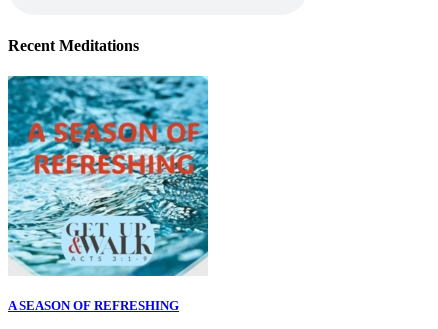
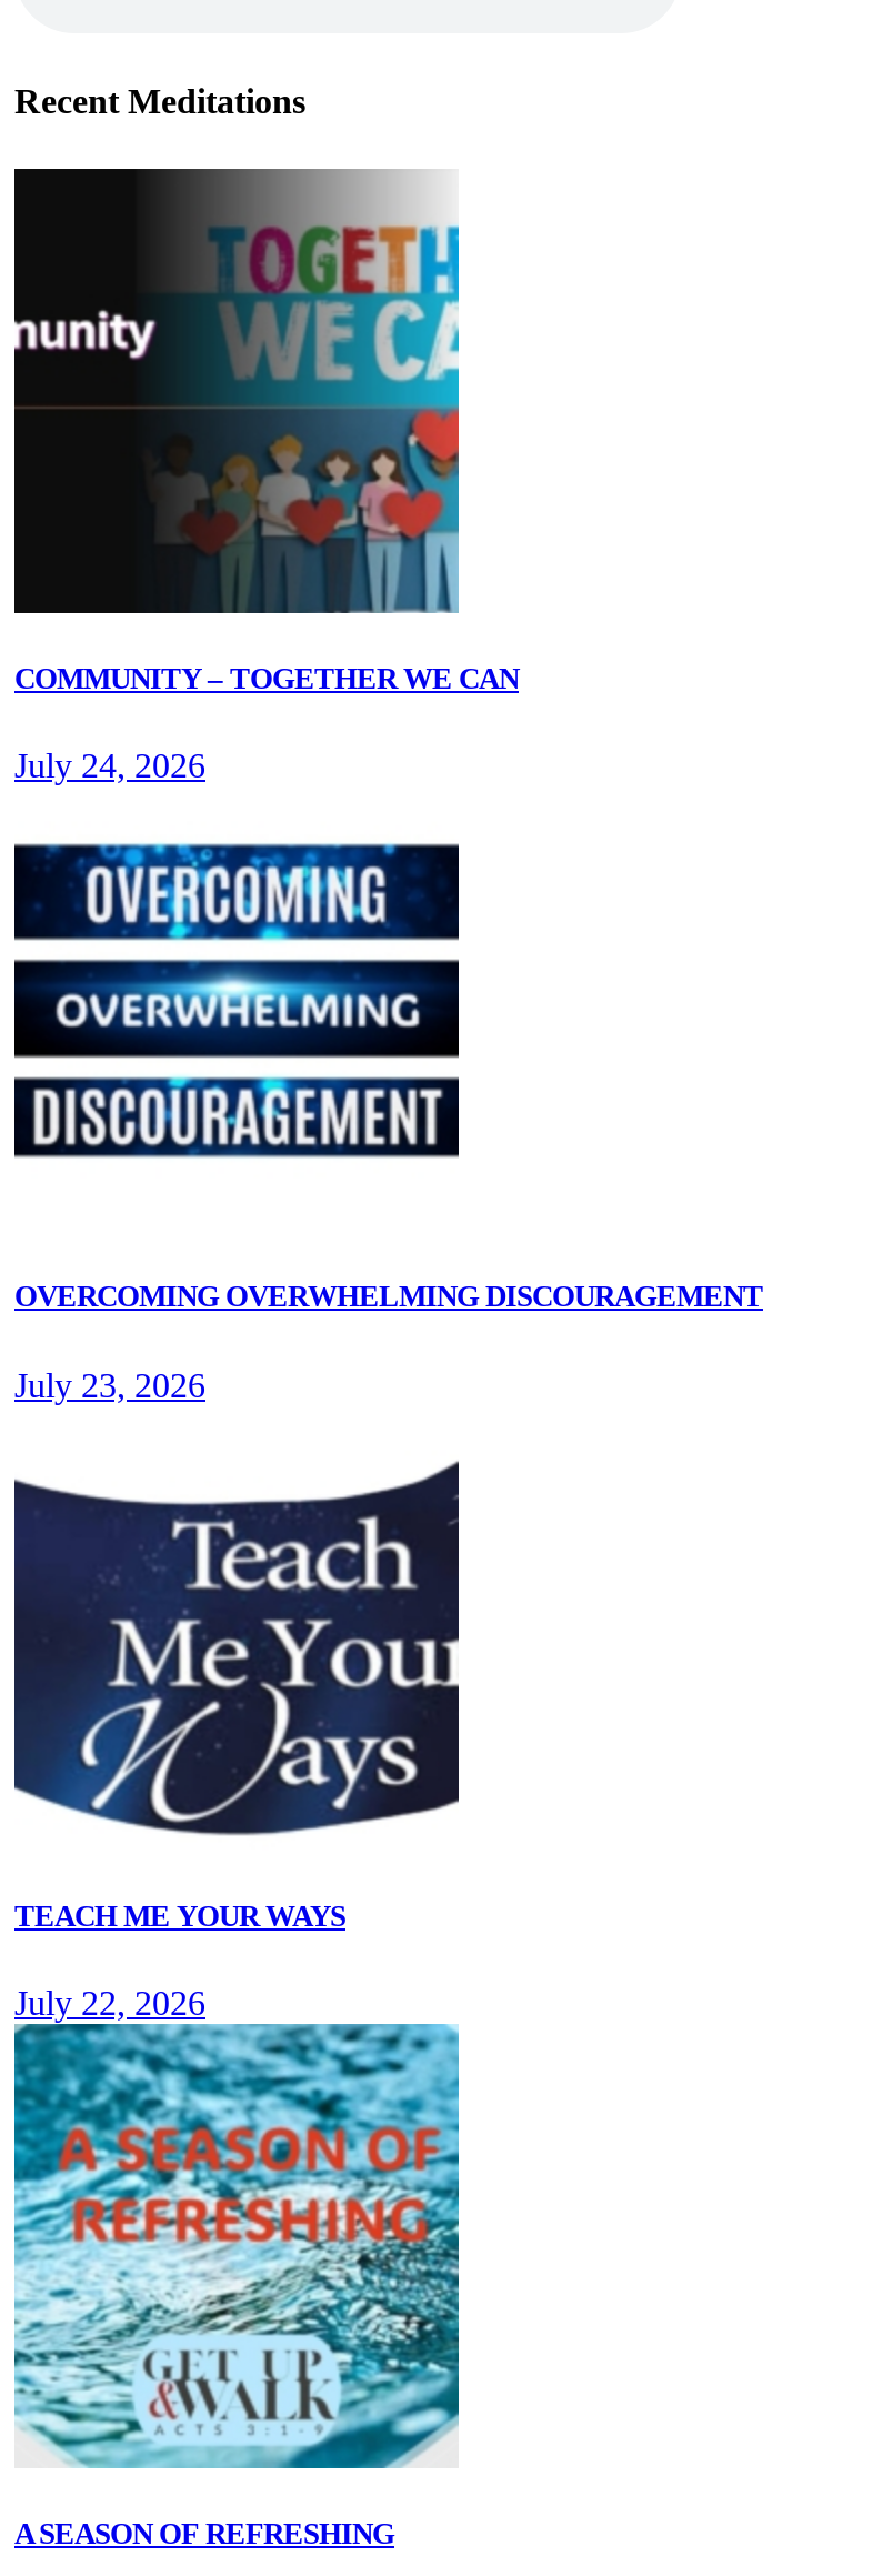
+ [image]
+ COMMUNITY – TOGETHER WE CAN
+ July 24, 2026

+ [image]
+ TEACH ME YOUR WAYS
+ July 22, 2026

+ [image]

+ [image]

+ [image]

+ OVERCOMING OVERWHELMING DISCOURAGEMENT
+ July 23, 2026
